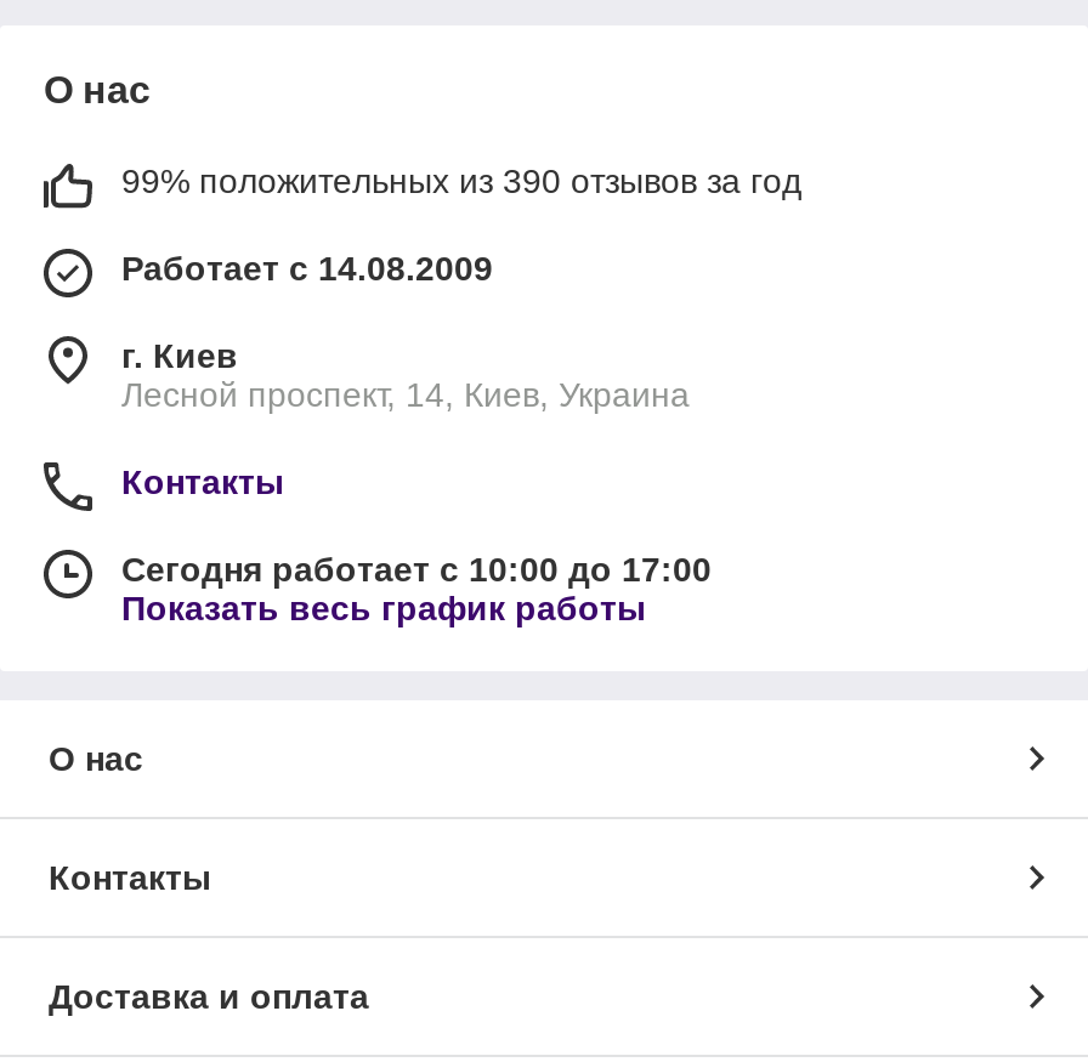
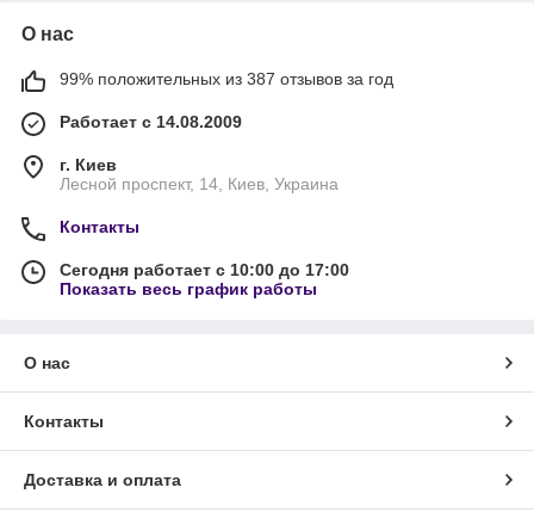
- 99% положительных из 390 отзывов за год
+ 99% положительных из 387 отзывов за год
